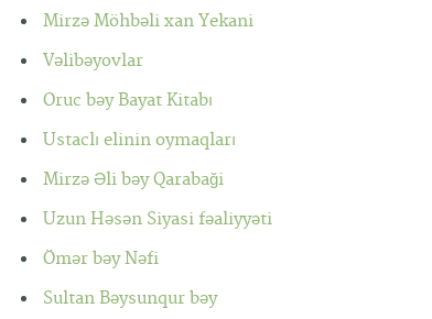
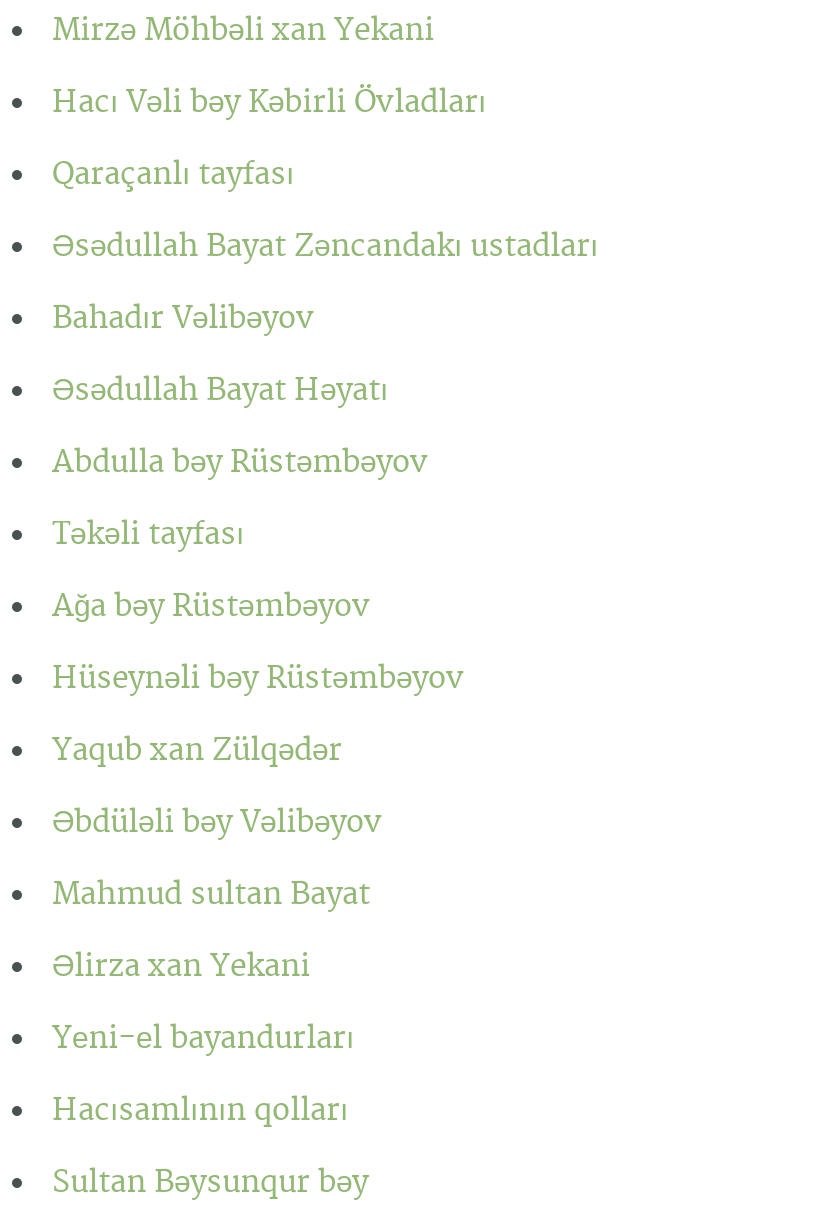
- Vəlibəyovlar
- Oruc bəy Bayat Kitabı
- Ustaclı elinin oymaqları
- Mirzə Əli bəy Qarabaği
- Uzun Həsən Siyasi fəaliyyəti
- Ömər bəy Nəfi
+ Hacı Vəli bəy Kəbirli Övladları
+ Qaraçanlı tayfası
+ Əsədullah Bayat Zəncandakı ustadları
+ Bahadır Vəlibəyov
+ Əsədullah Bayat Həyatı
+ Abdulla bəy Rüstəmbəyov
+ Təkəli tayfası
+ Ağa bəy Rüstəmbəyov
+ Hüseynəli bəy Rüstəmbəyov
+ Yaqub xan Zülqədər
+ Əbdüləli bəy Vəlibəyov
+ Mahmud sultan Bayat
+ Əlirza xan Yekani
+ Yеni-еl bayandurları
+ Hacısamlının qolları
